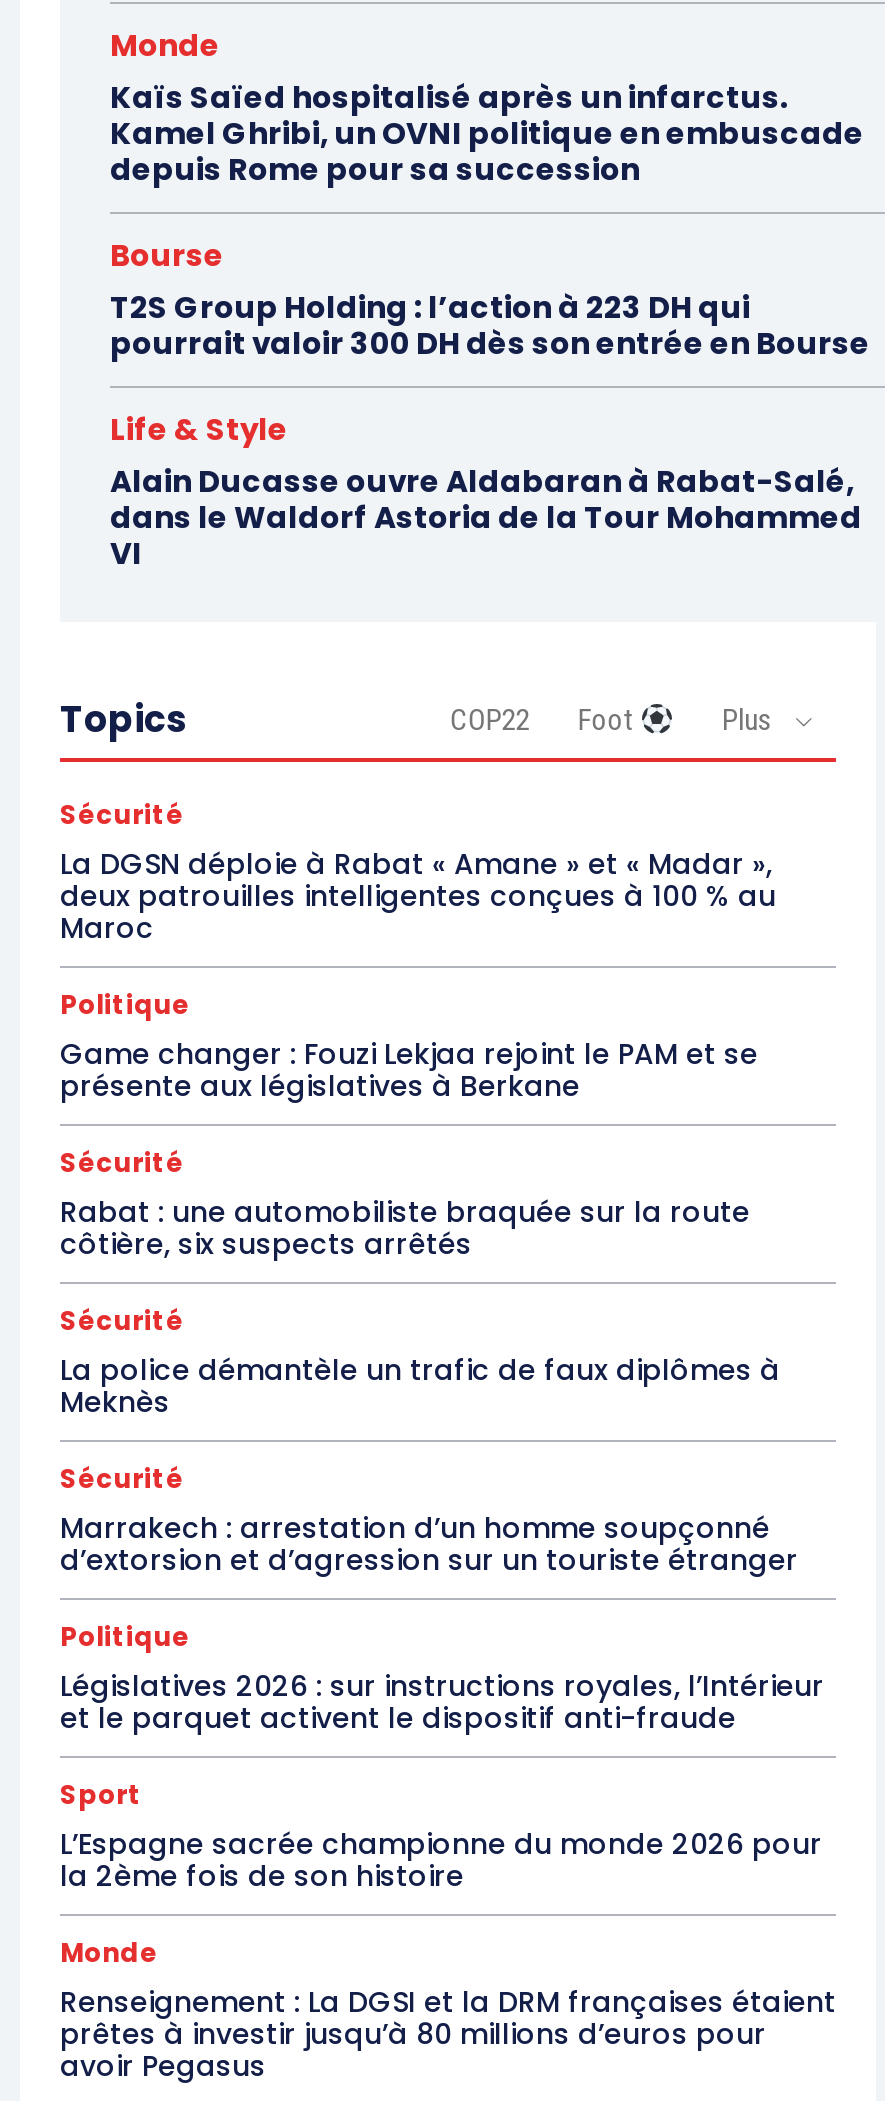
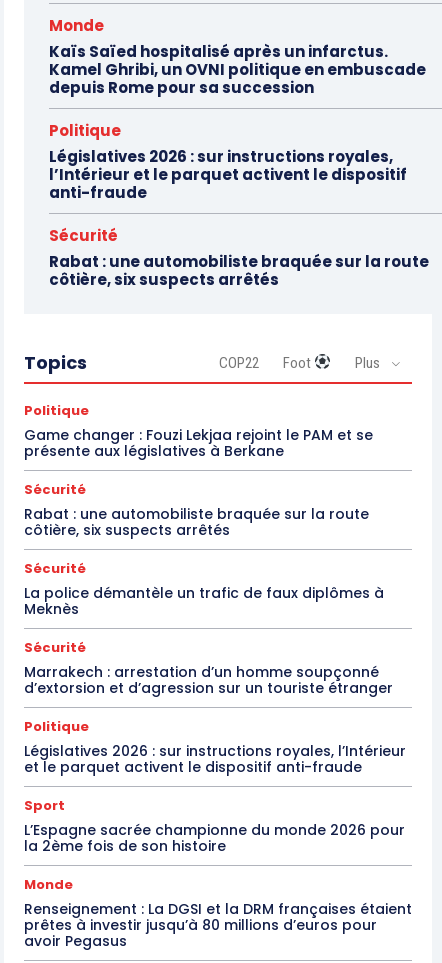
- Bourse
- T2S Group Holding : l’action à 223 DH qui
- pourrait valoir 300 DH dès son entrée en Bourse
+ Politique
+ Législatives 2026 : sur instructions royales,
+ l’Intérieur et le parquet activent le dispositif
+ anti-fraude

- Life & Style
- Alain Ducasse ouvre Aldabaran à Rabat-Salé,
- dans le Waldorf Astoria de la Tour Mohammed
- VI
+ Sécurité
+ Rabat : une automobiliste braquée sur la route
+ côtière, six suspects arrêtés

- Sécurité
- La DGSN déploie à Rabat « Amane » et « Madar »,
- deux patrouilles intelligentes conçues à 100 % au
- Maroc
